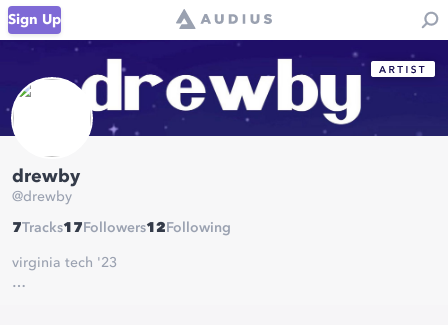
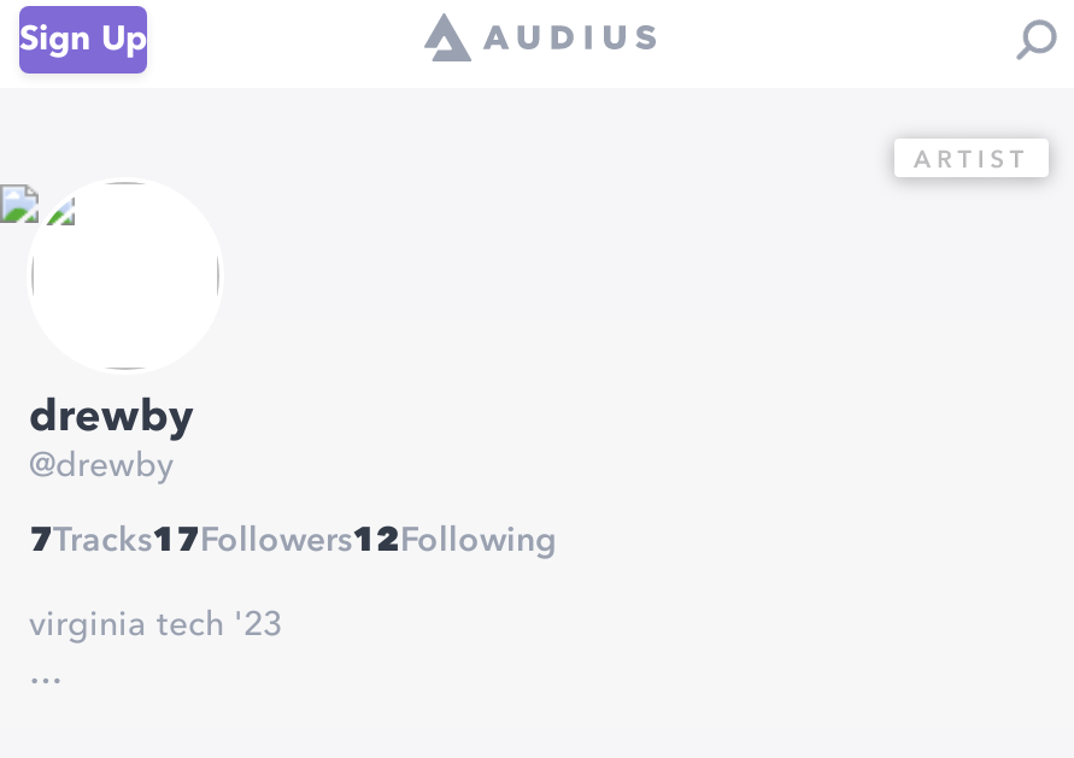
- [image]
